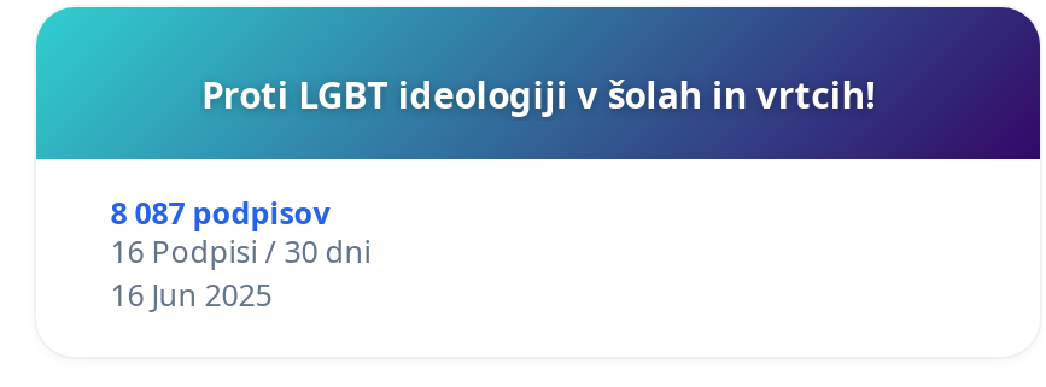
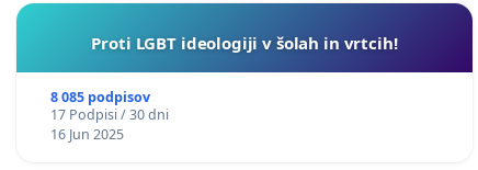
- 8 087 podpisov
+ 8 085 podpisov

- 16 Podpisi / 30 dni
+ 17 Podpisi / 30 dni
